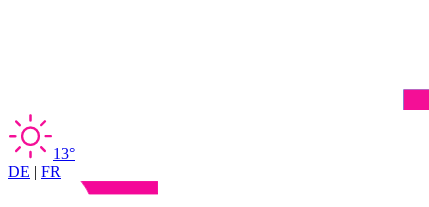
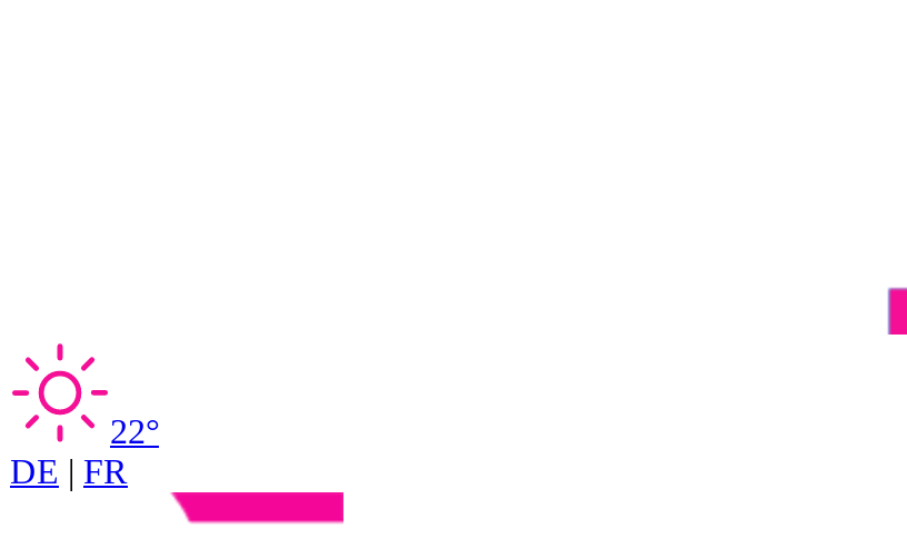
- 13°
+ 22°
